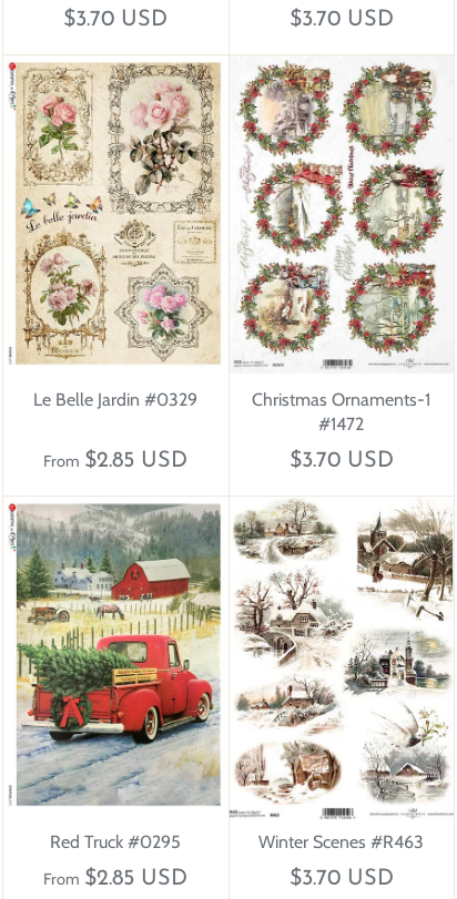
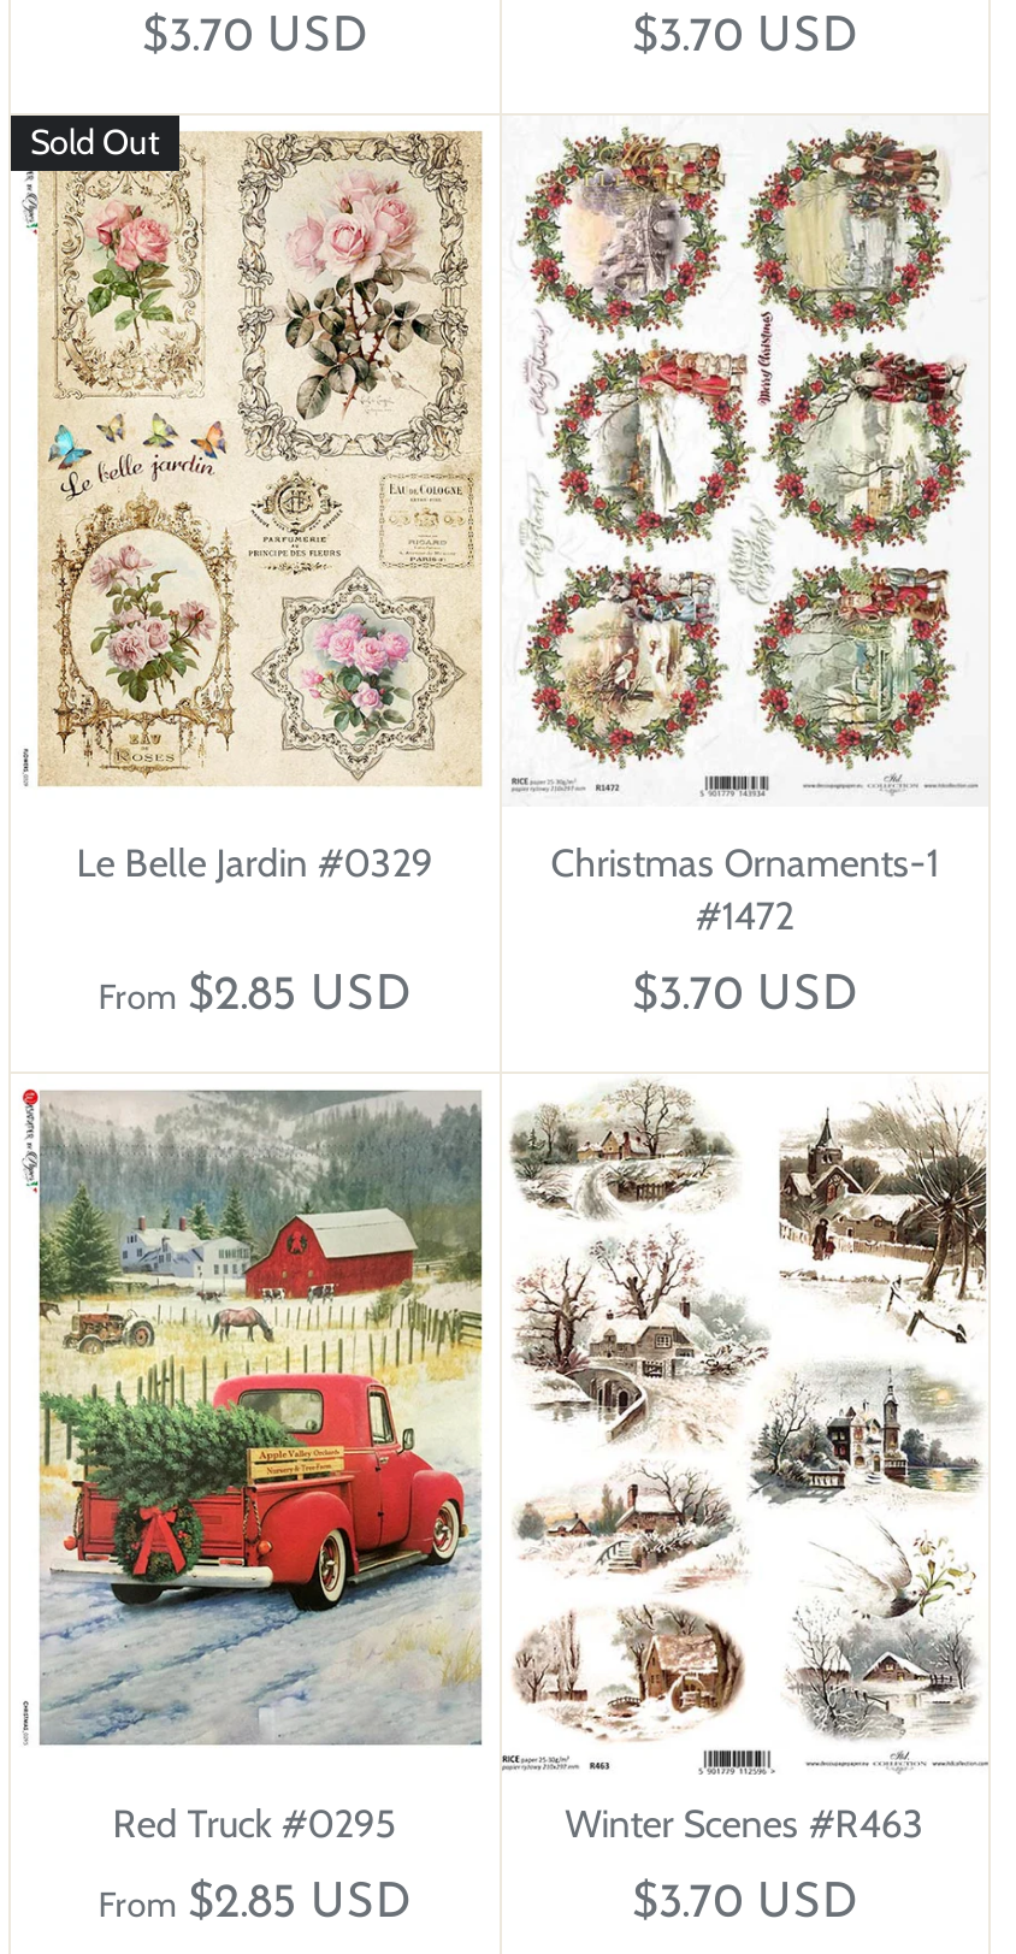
+ Sold Out
